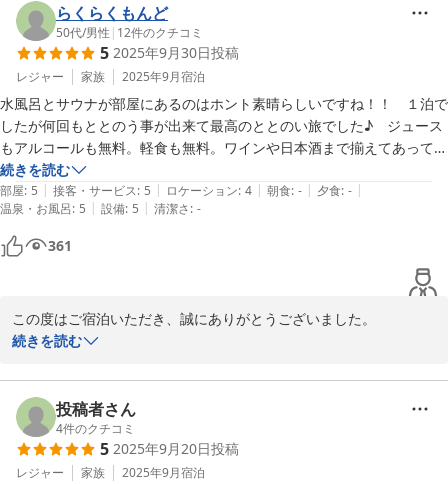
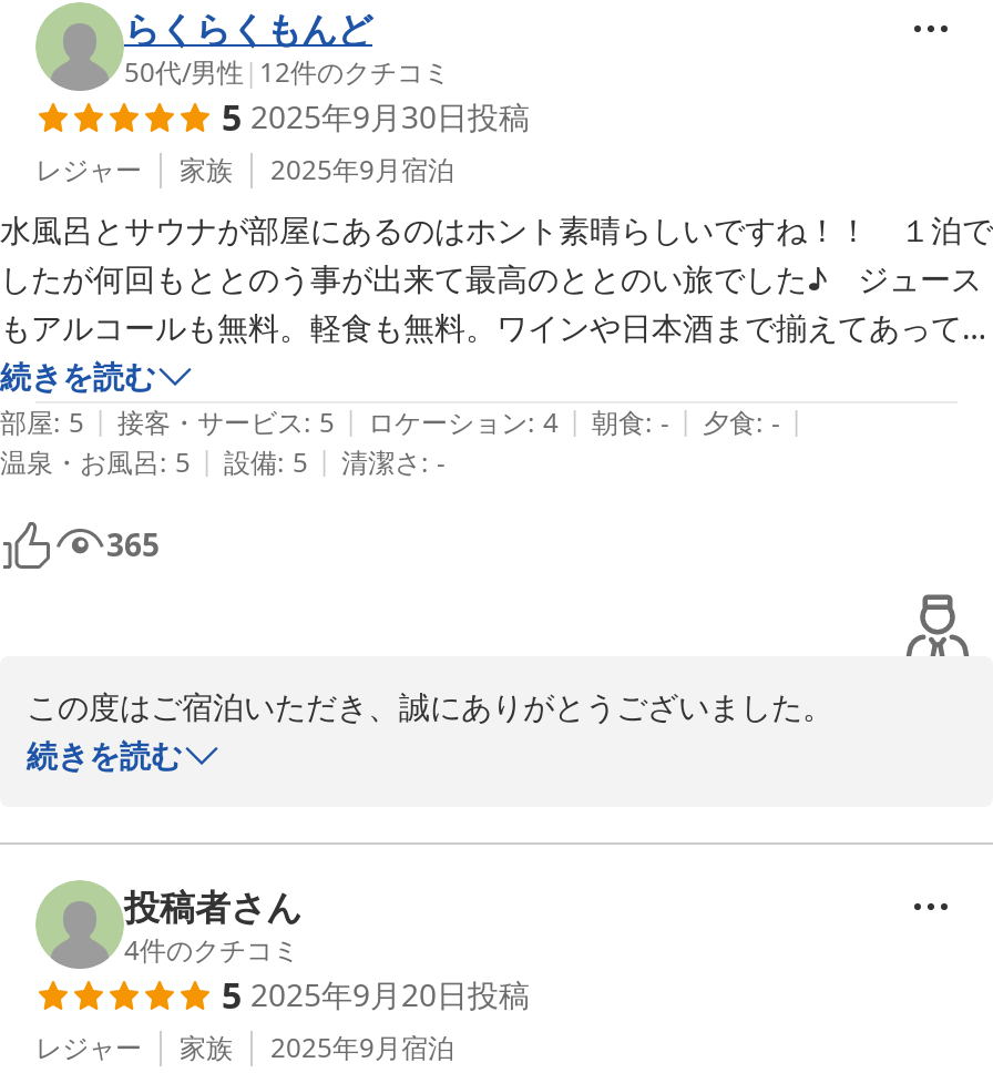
- 361
+ 365
